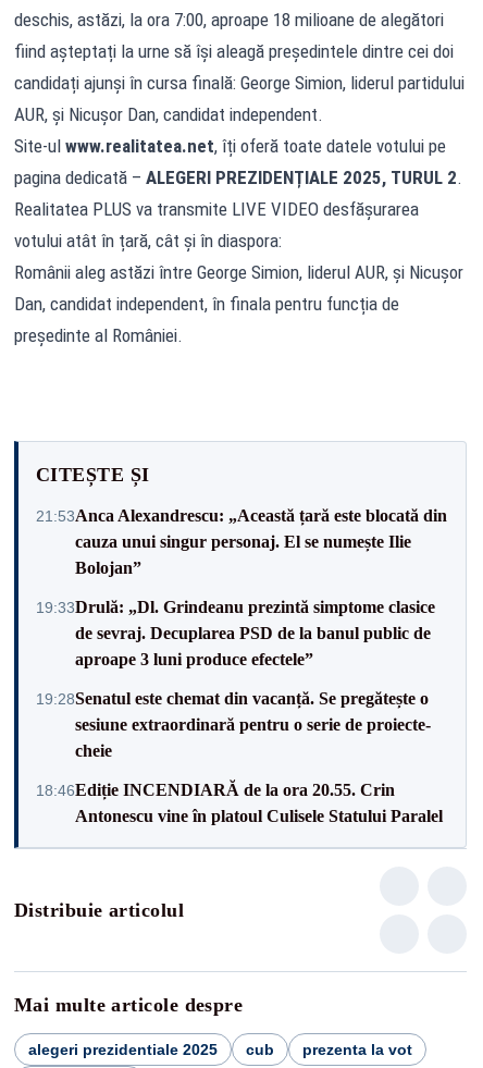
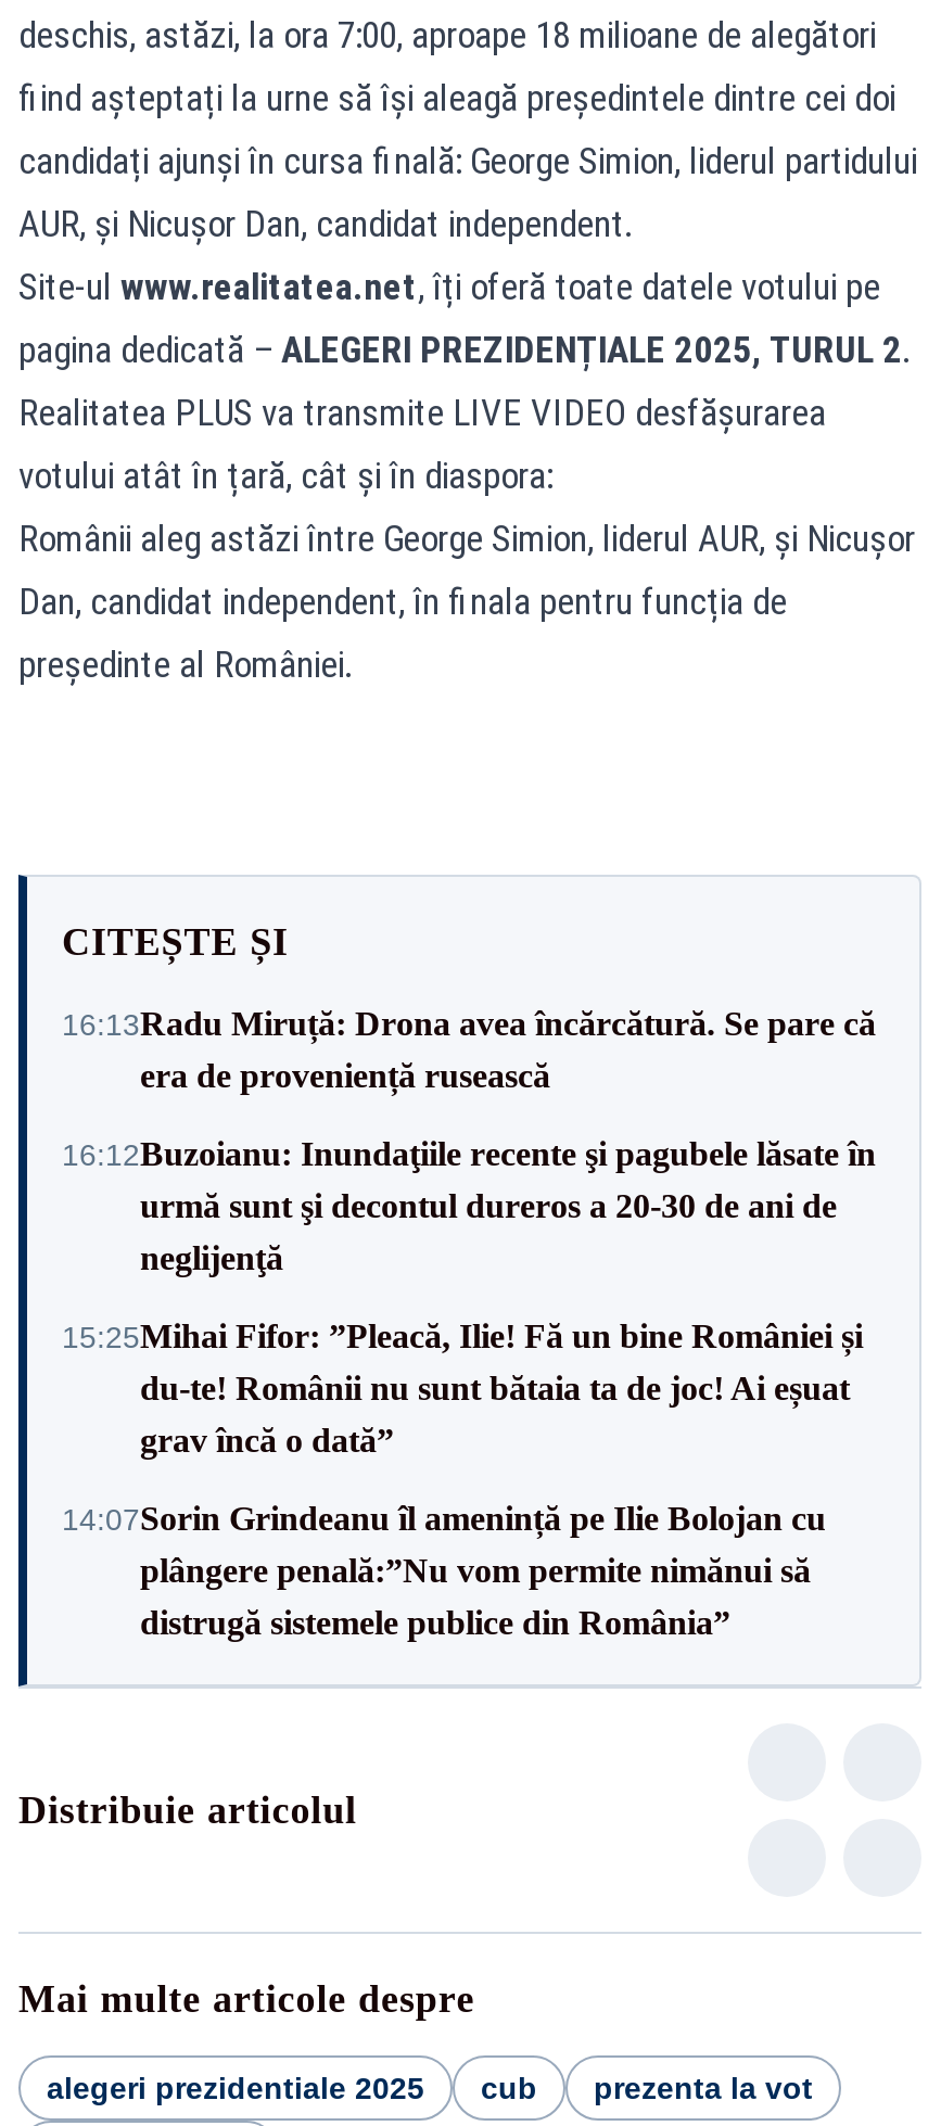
- 21:53Anca Alexandrescu: „Această țară este blocată din
- cauza unui singur personaj. El se numește Ilie
- Bolojan”
+ 16:13Radu Miruță: Drona avea încărcătură. Se pare că
+ era de proveniență rusească

- 19:33Drulă: „Dl. Grindeanu prezintă simptome clasice
- de sevraj. Decuplarea PSD de la banul public de
- aproape 3 luni produce efectele”
+ 16:12Buzoianu: Inundaţiile recente şi pagubele lăsate în
+ urmă sunt şi decontul dureros a 20-30 de ani de
+ neglijenţă

- 19:28Senatul este chemat din vacanță. Se pregătește o
- sesiune extraordinară pentru o serie de proiecte-
- cheie
+ 15:25Mihai Fifor: ”Pleacă, Ilie! Fă un bine României și
+ du-te! Românii nu sunt bătaia ta de joc! Ai eșuat
+ grav încă o dată”

- 18:46Ediție INCENDIARĂ de la ora 20.55. Crin
- Antonescu vine în platoul Culisele Statului Paralel
+ 14:07Sorin Grindeanu îl amenință pe Ilie Bolojan cu
+ plângere penală:”Nu vom permite nimănui să
+ distrugă sistemele publice din România”
